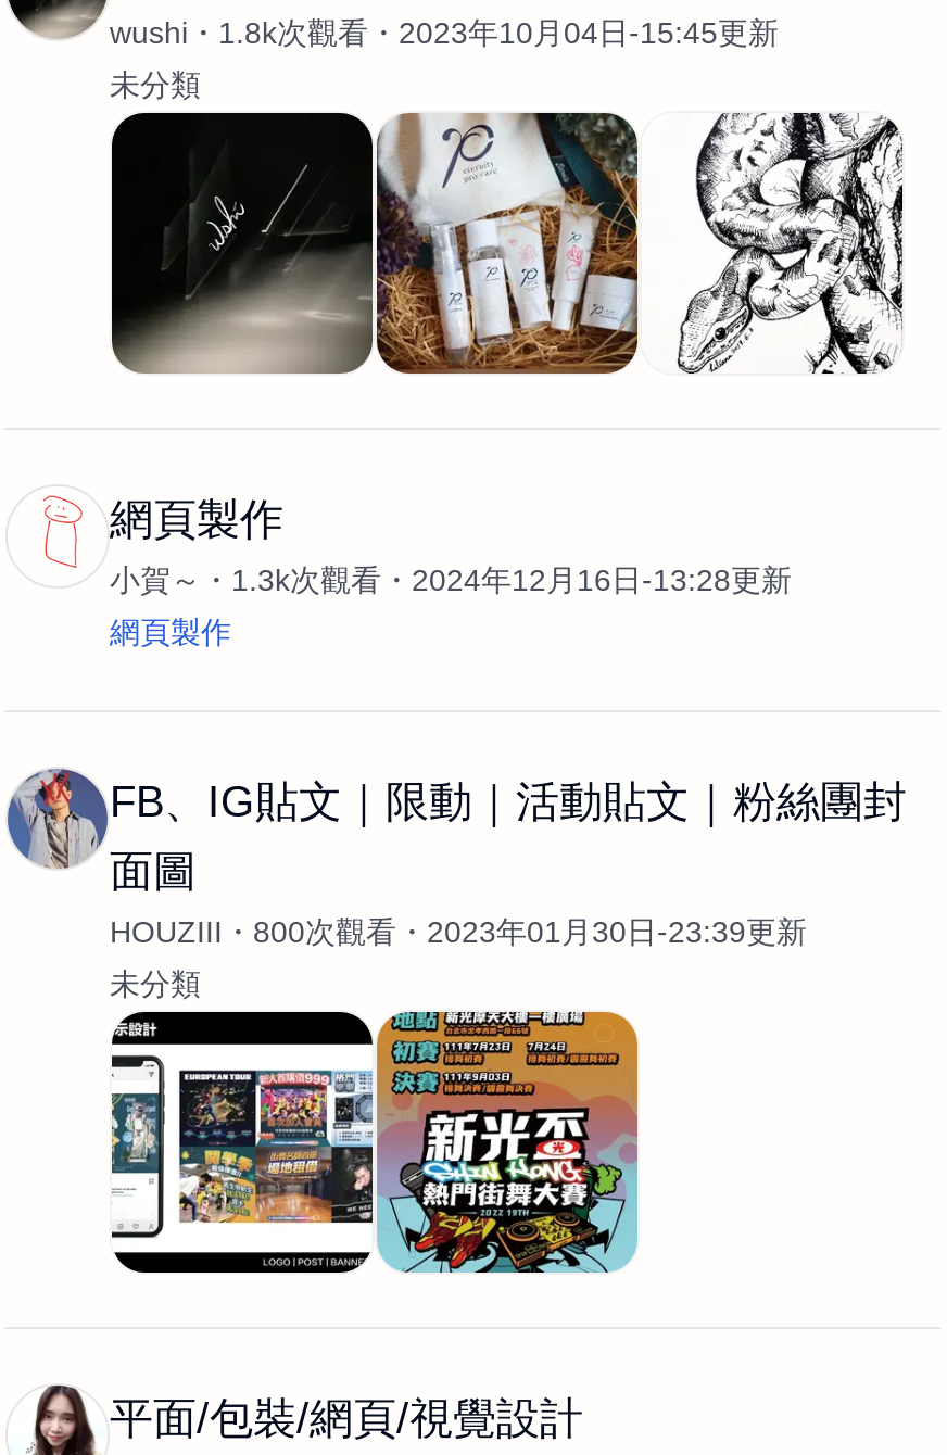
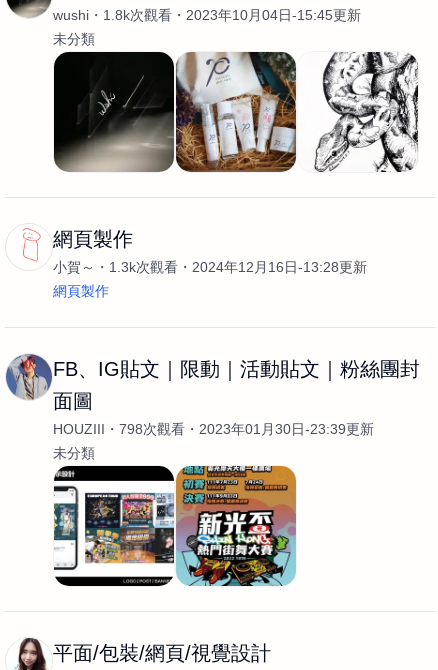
- HOUZIII 800次觀看 2023年01月30日-23:39更新
+ HOUZIII 798次觀看 2023年01月30日-23:39更新
